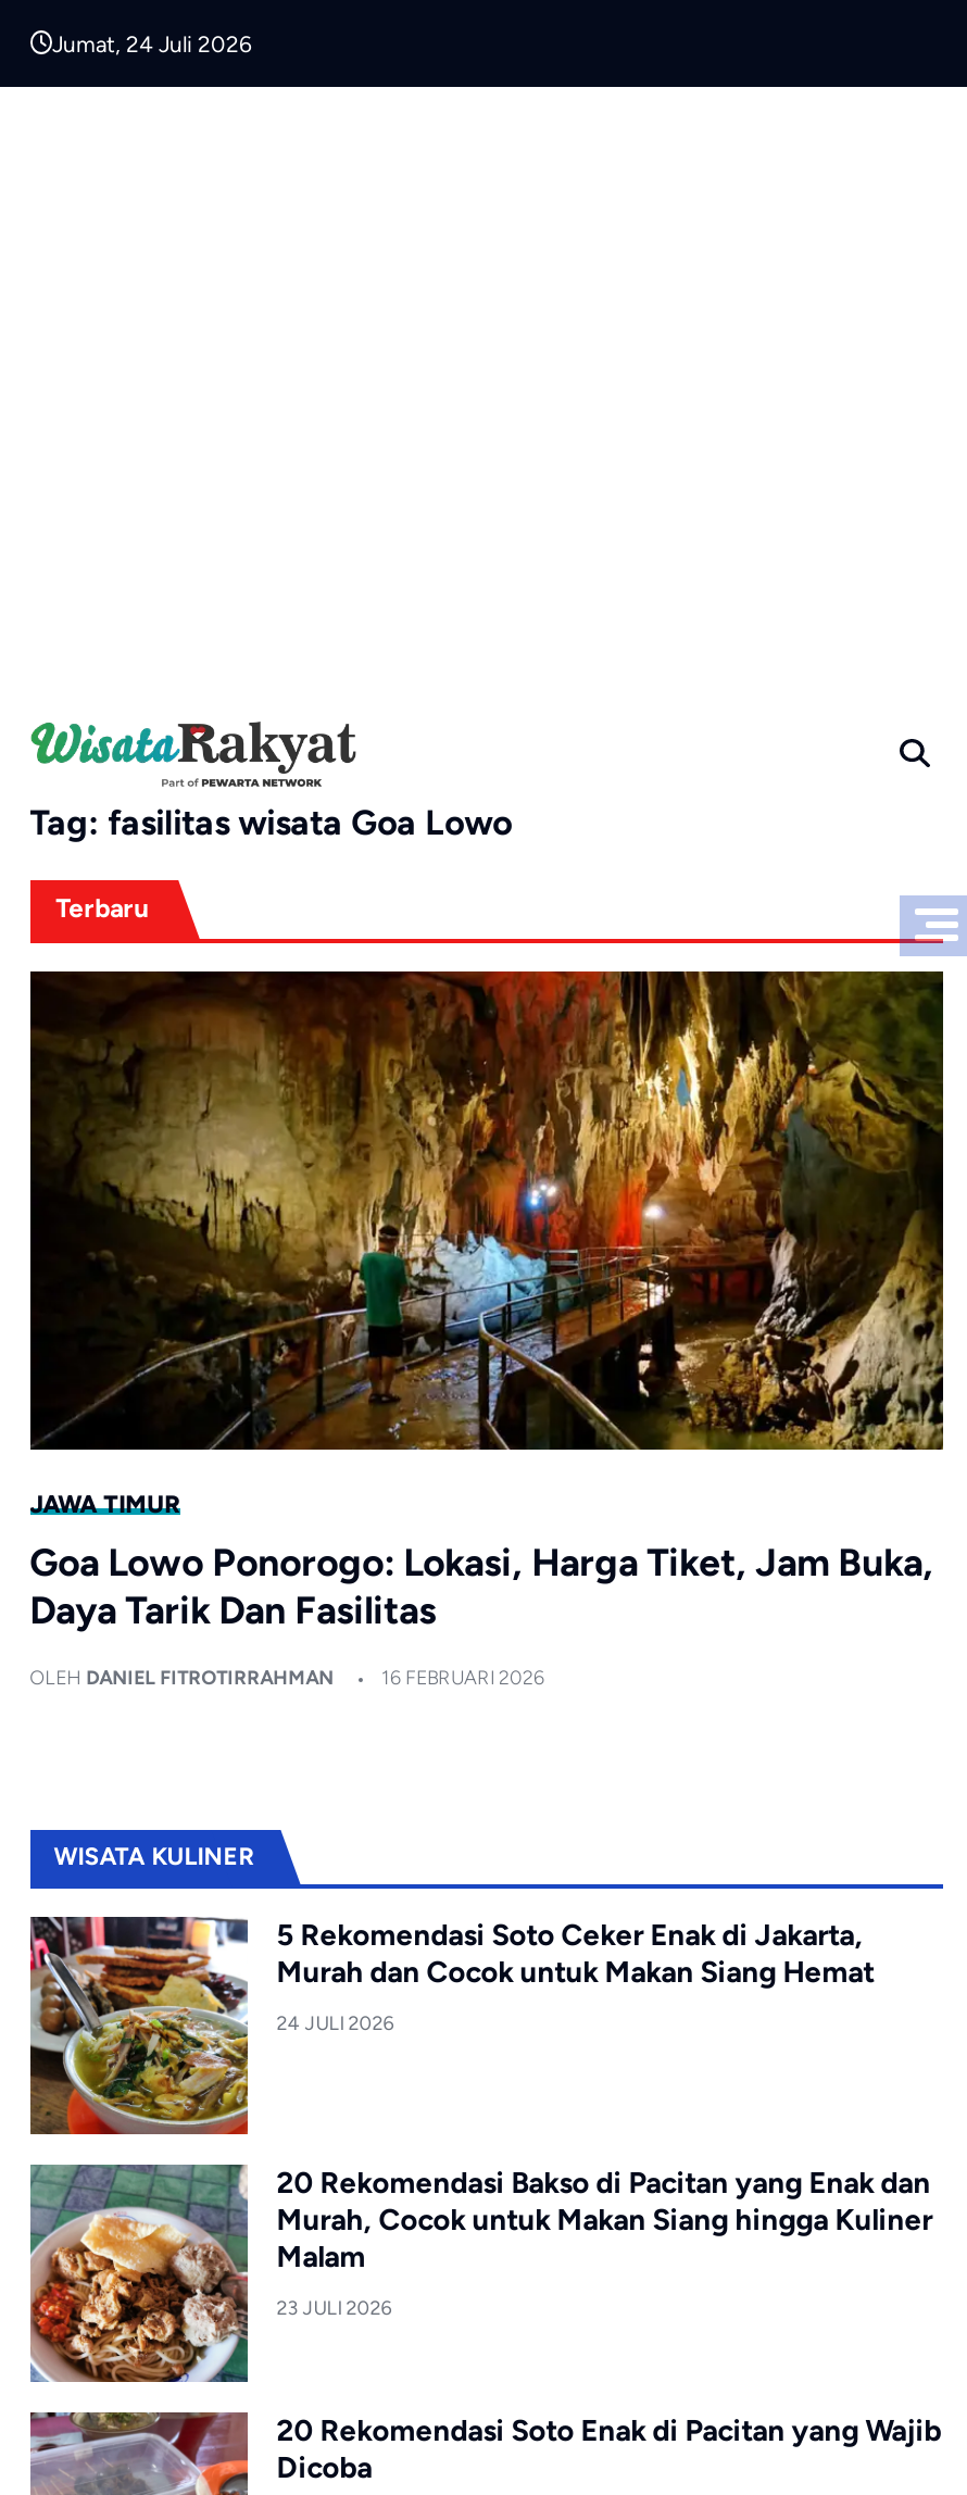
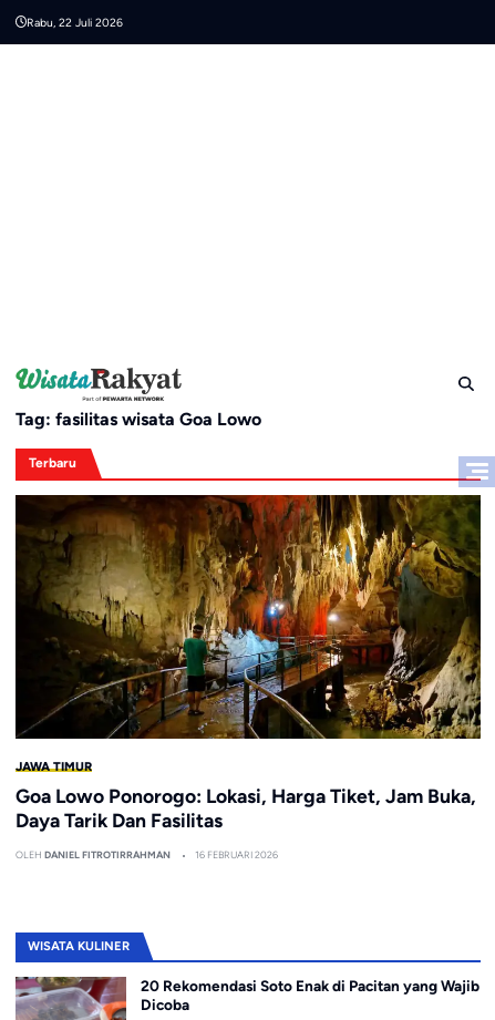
- Jumat, 24 Juli 2026
+ Rabu, 22 Juli 2026

- [image]
- 5 Rekomendasi Soto Ceker Enak di Jakarta,
- Murah dan Cocok untuk Makan Siang Hemat
- 24 JULI 2026

- [image]
- 20 Rekomendasi Bakso di Pacitan yang Enak dan
- Murah, Cocok untuk Makan Siang hingga Kuliner
- Malam
- 23 JULI 2026
